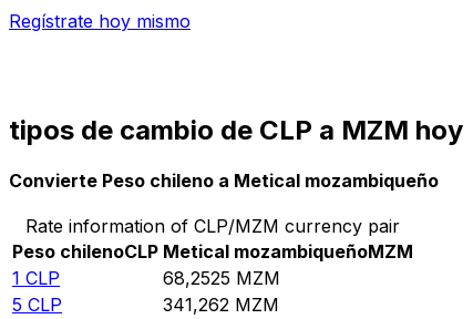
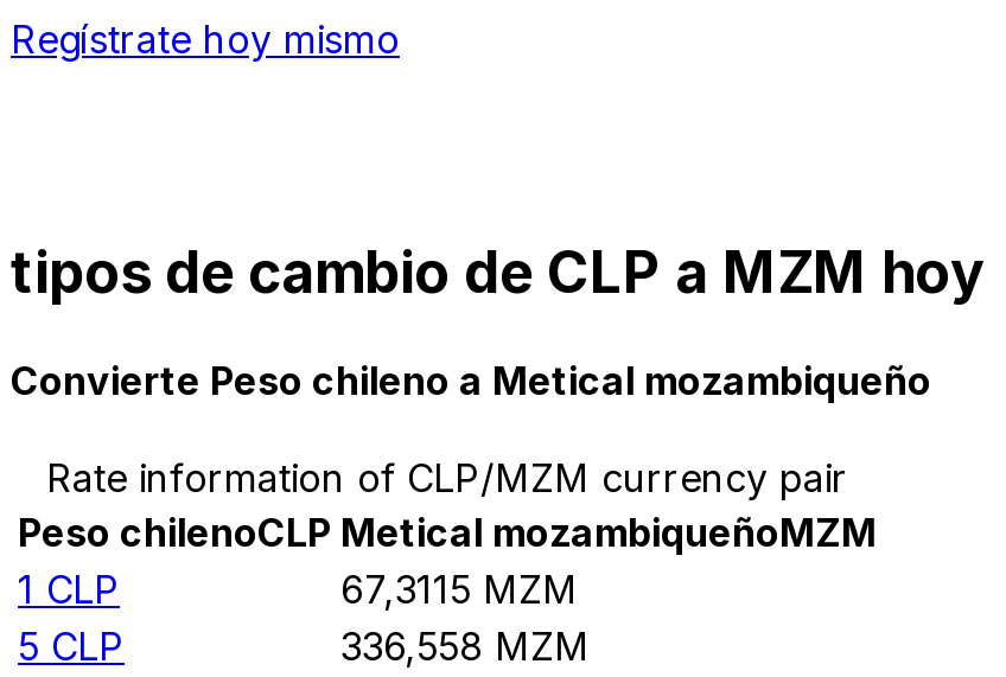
- 68,2525 MZM
+ 67,3115 MZM

- 341,262 MZM
+ 336,558 MZM
